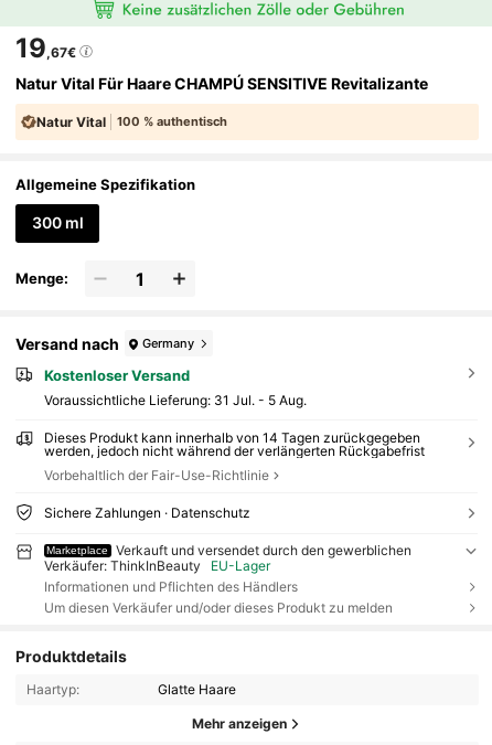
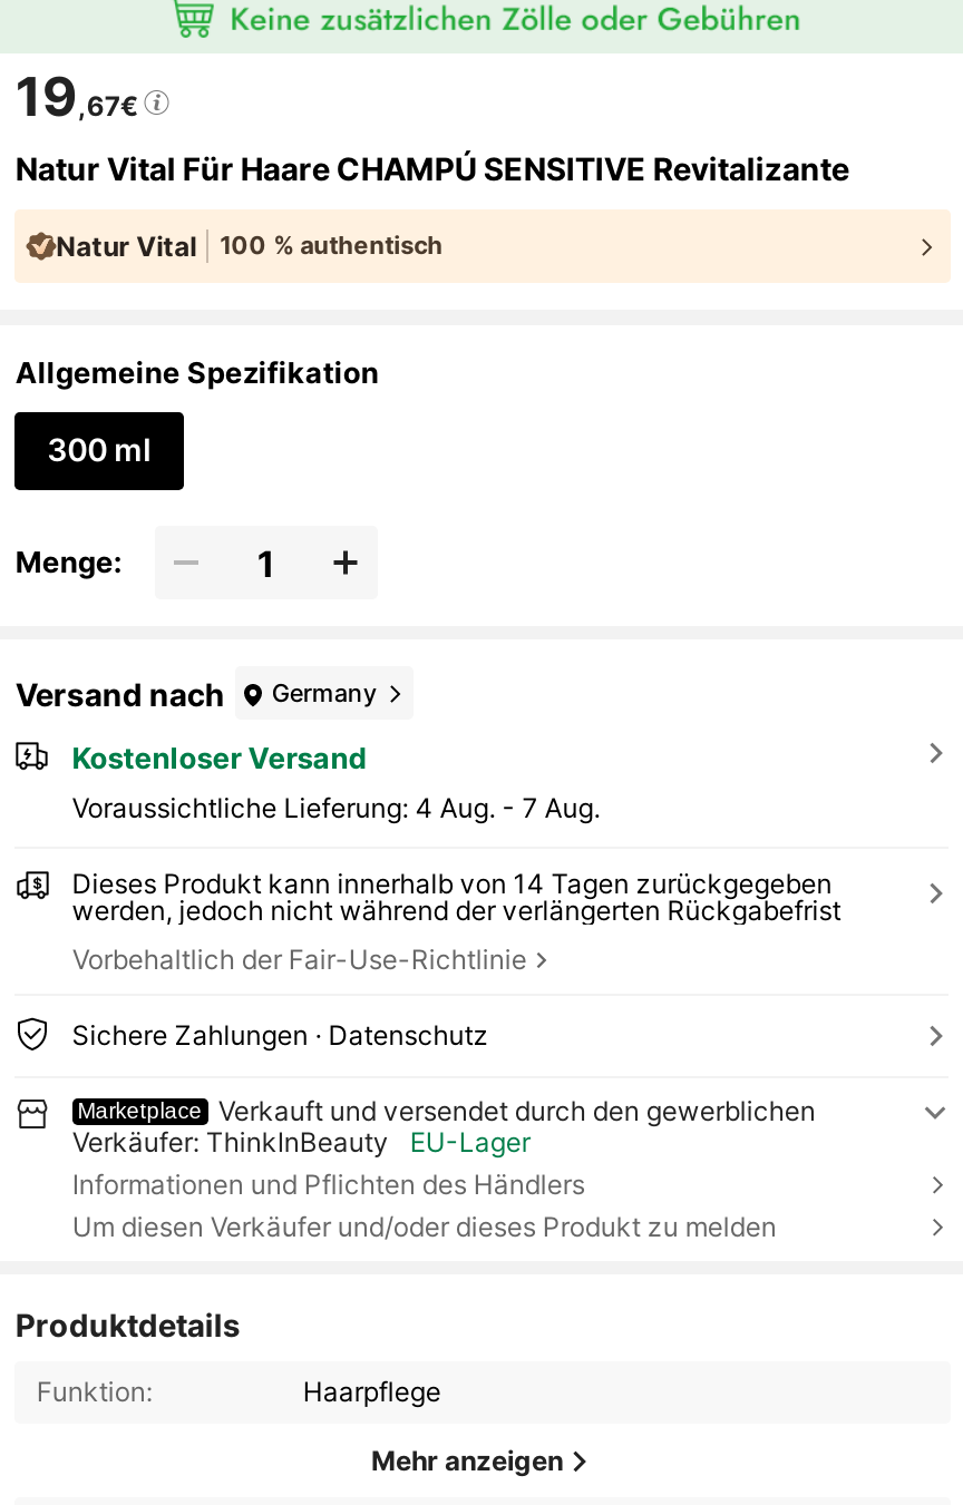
- Voraussichtliche Lieferung: 31 Jul. - 5 Aug.
+ Voraussichtliche Lieferung: 4 Aug. - 7 Aug.

- Haartyp:
- Glatte Haare
+ Funktion:
+ Haarpflege
